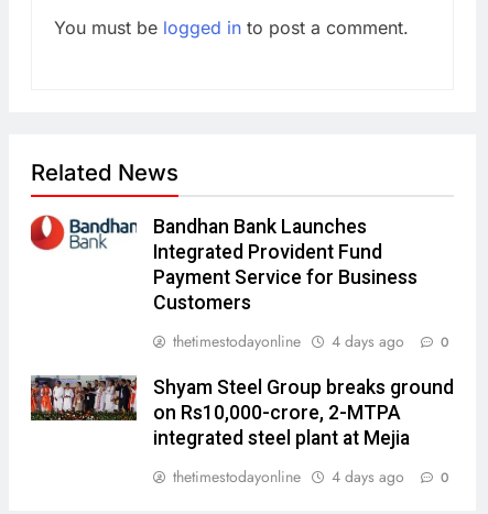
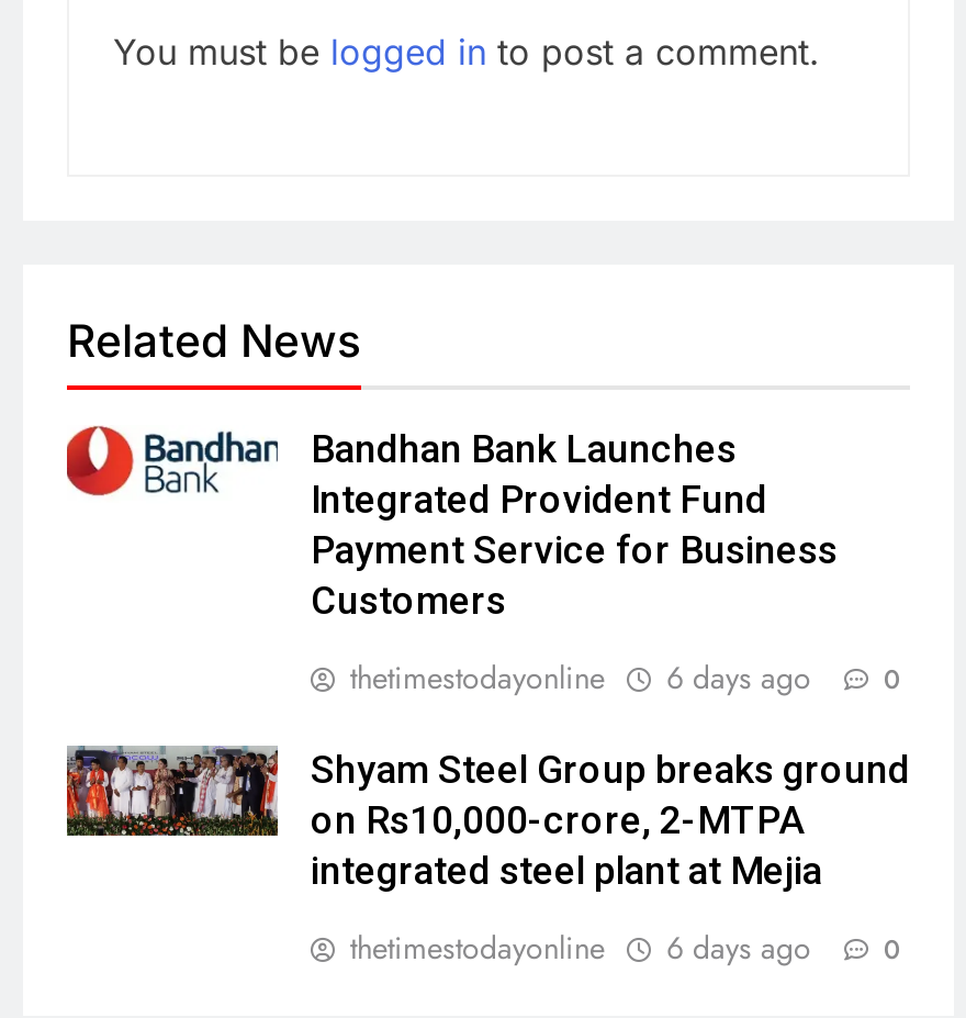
- thetimestodayonline 4 days ago 0
+ thetimestodayonline 6 days ago 0

- thetimestodayonline 4 days ago 0
+ thetimestodayonline 6 days ago 0
